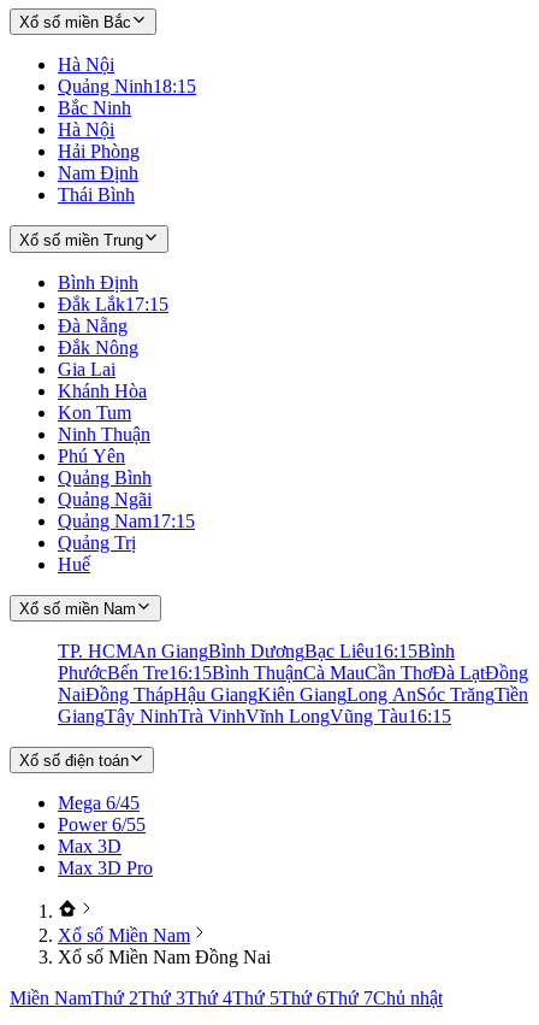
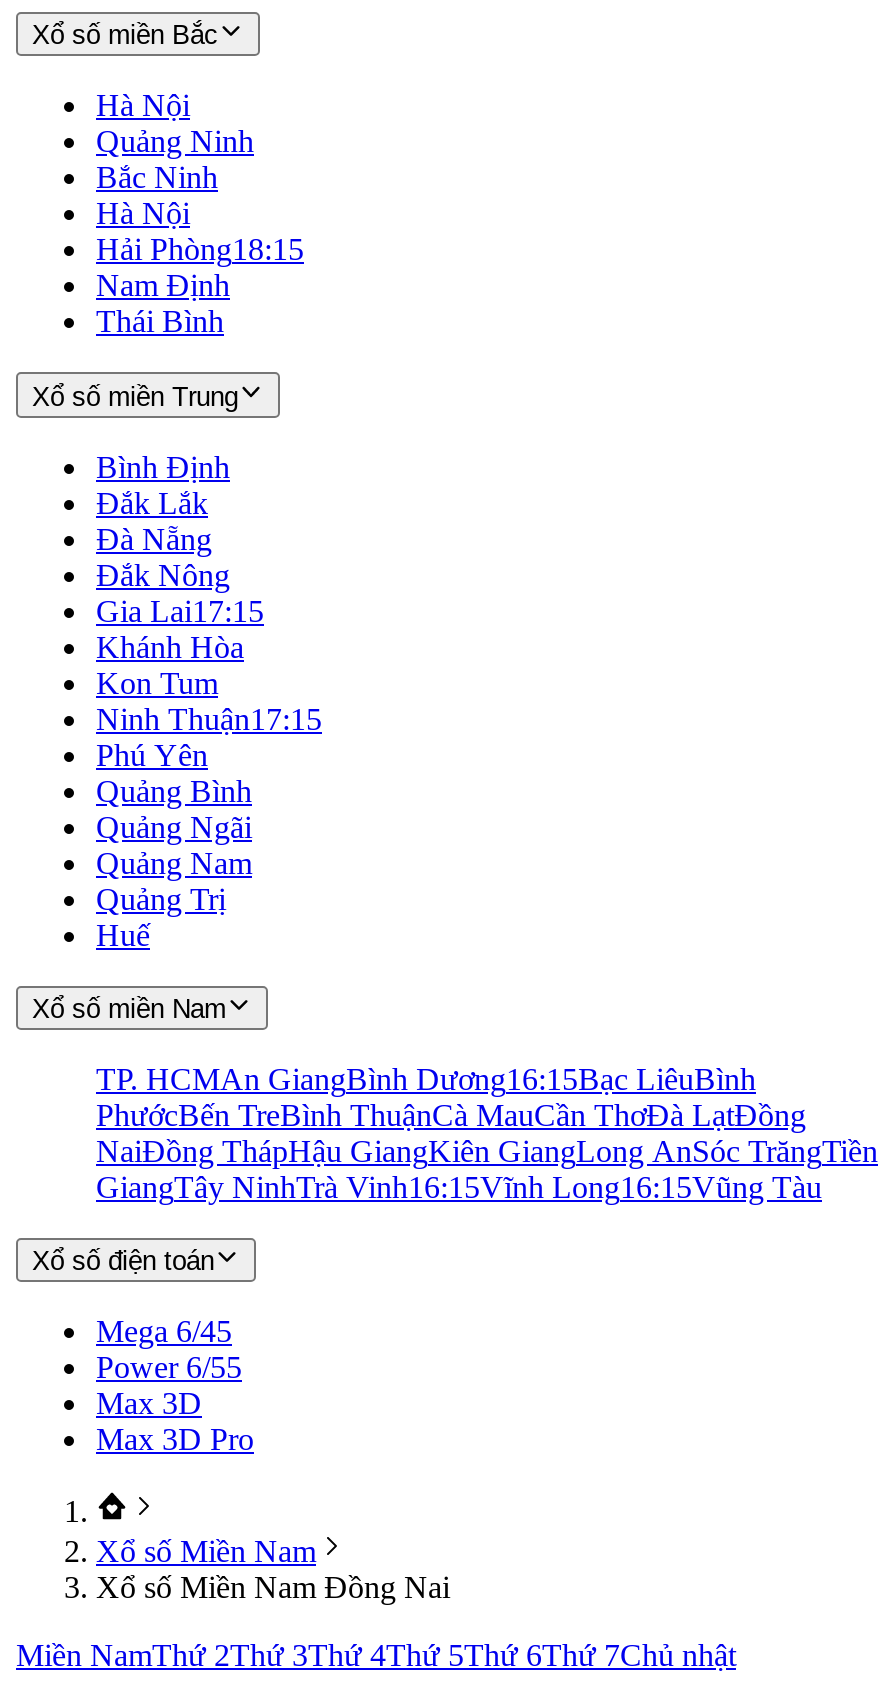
- Quảng Ninh18:15
+ Quảng Ninh

- Hải Phòng
+ Hải Phòng18:15

- Đắk Lắk 17:15
+ Đắk Lắk

- Gia Lai
+ Gia Lai17:15

- Ninh Thuận
+ Ninh Thuận17:15

- Quảng Nam 17:15
+ Quảng Nam

- TP. HCMAn GiangBình DươngBạc Liêu 16:15Bình
- PhướcBến Tre16:15Bình ThuậnCà MauCần ThơĐà LạtĐồng
+ TP. HCMAn GiangBình Dương16:15Bạc LiêuBình
+ PhướcBến TreBình ThuậnCà MauCần ThơĐà LạtĐồng

- GiangTây NinhTrà VinhVĩnh LongVũng Tàu 16:15
+ GiangTây NinhTrà Vinh16:15Vĩnh Long16:15Vũng Tàu
